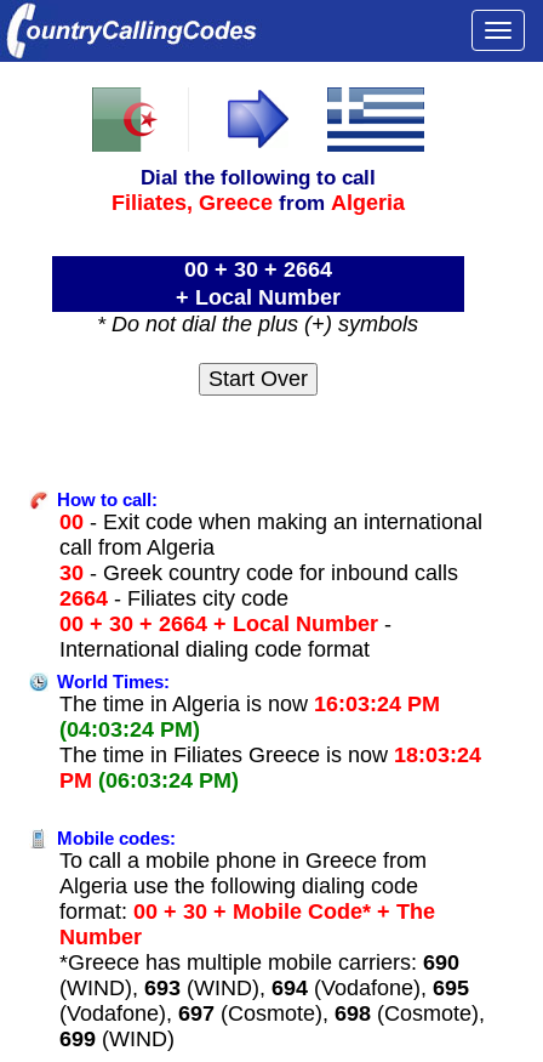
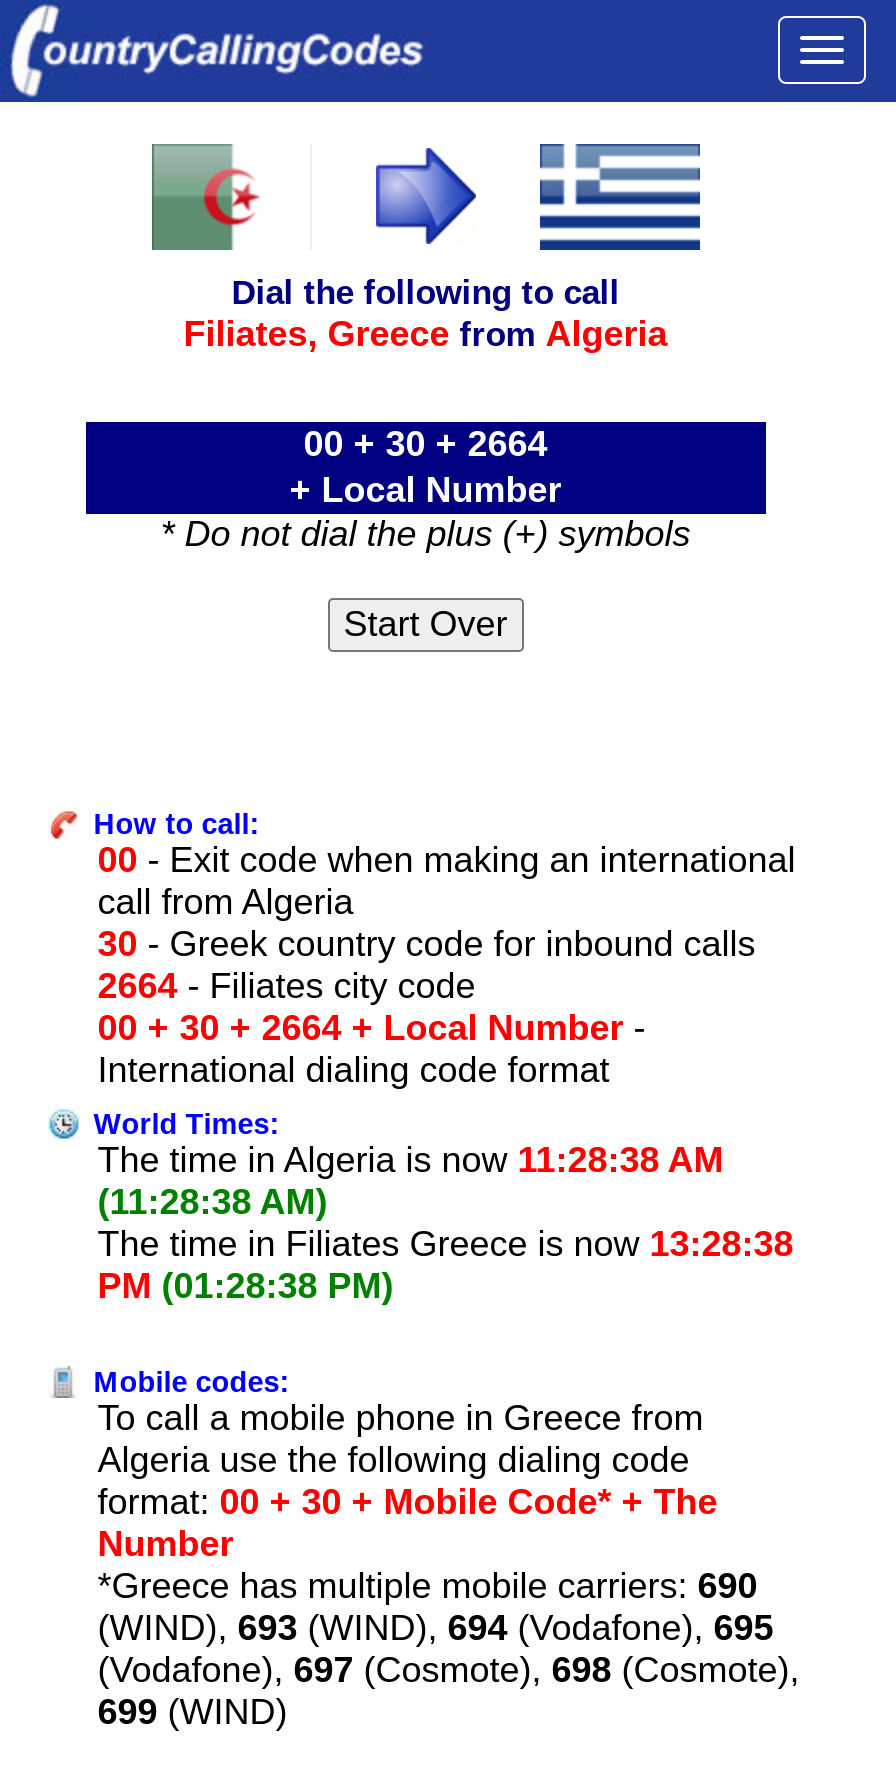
- The time in Algeria is now 16:03:24 PM
- (04:03:24 PM)
- The time in Filiates Greece is now 18:03:24
- PM (06:03:24 PM)
+ The time in Algeria is now 11:28:38 AM
+ (11:28:38 AM)
+ The time in Filiates Greece is now 13:28:38
+ PM (01:28:38 PM)
